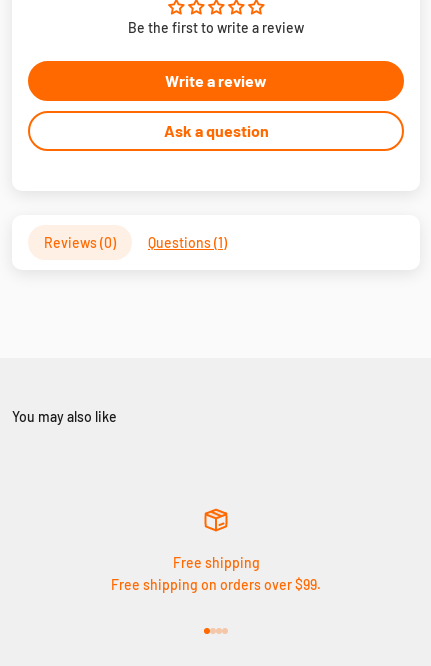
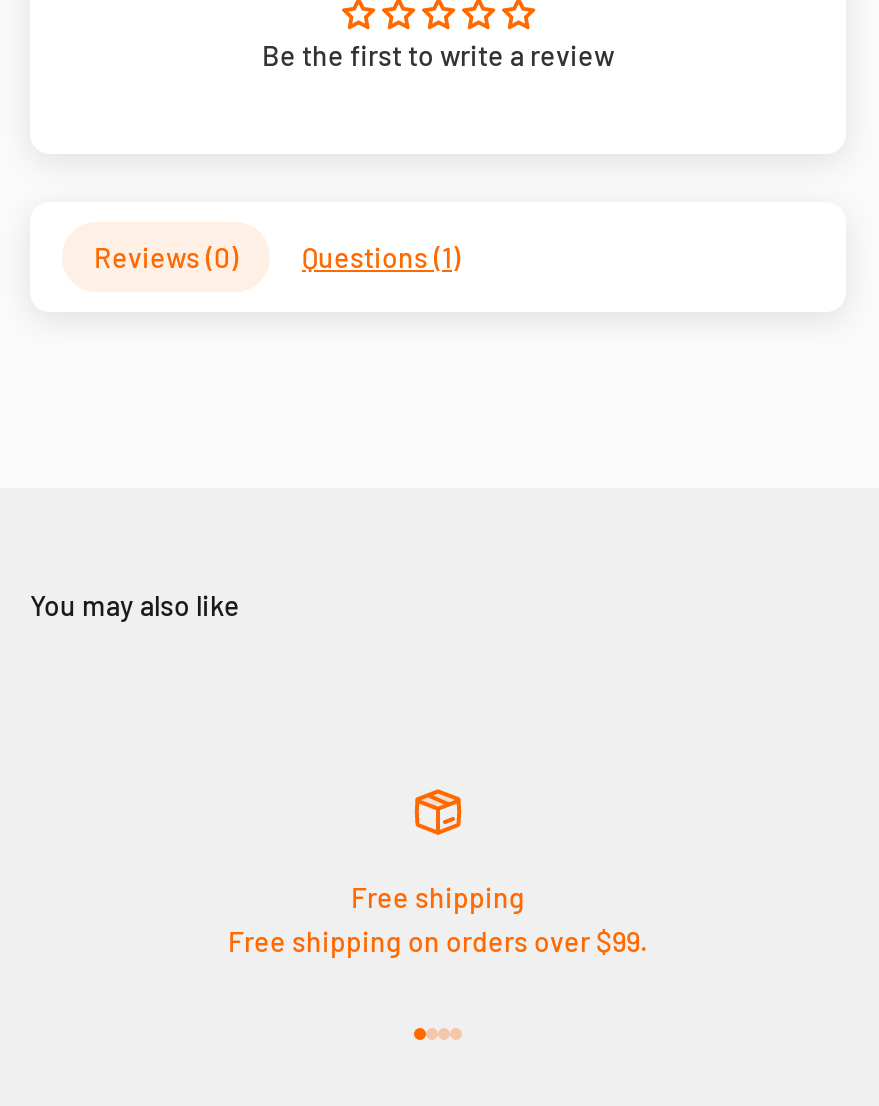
- Write a review
- Ask a question
